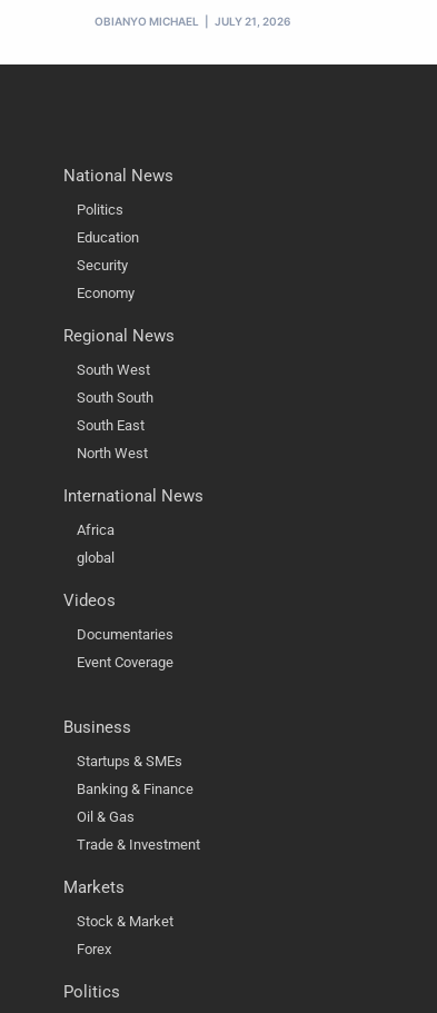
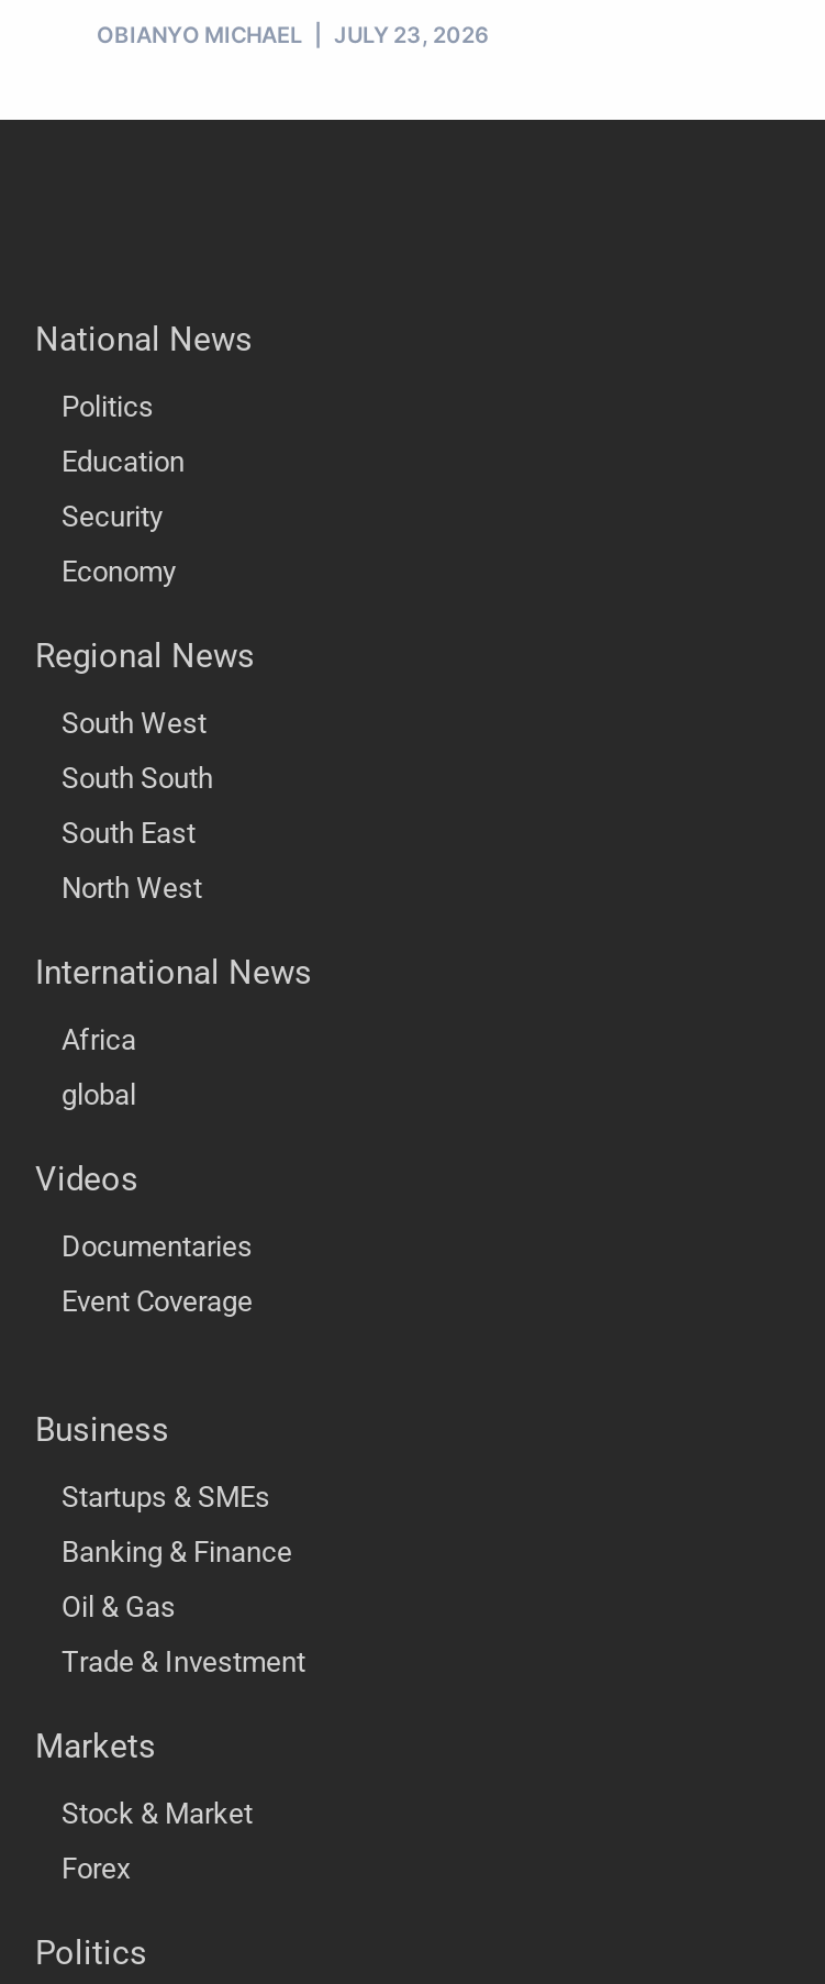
- OBIANYO MICHAEL JULY 21, 2026
+ OBIANYO MICHAEL JULY 23, 2026
